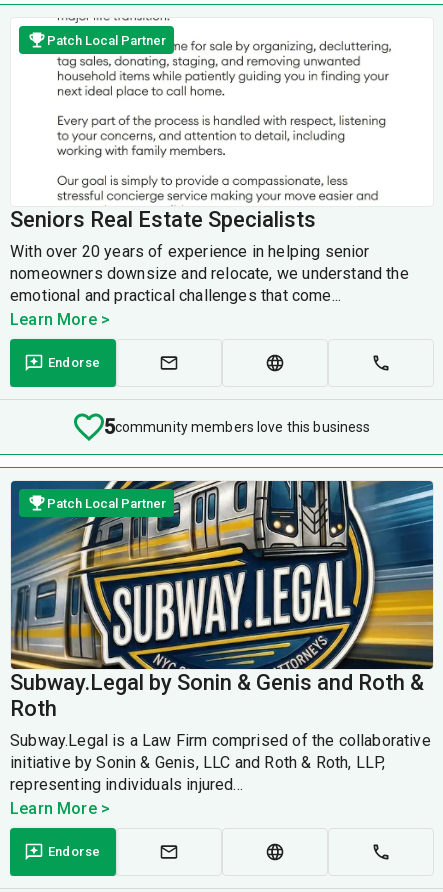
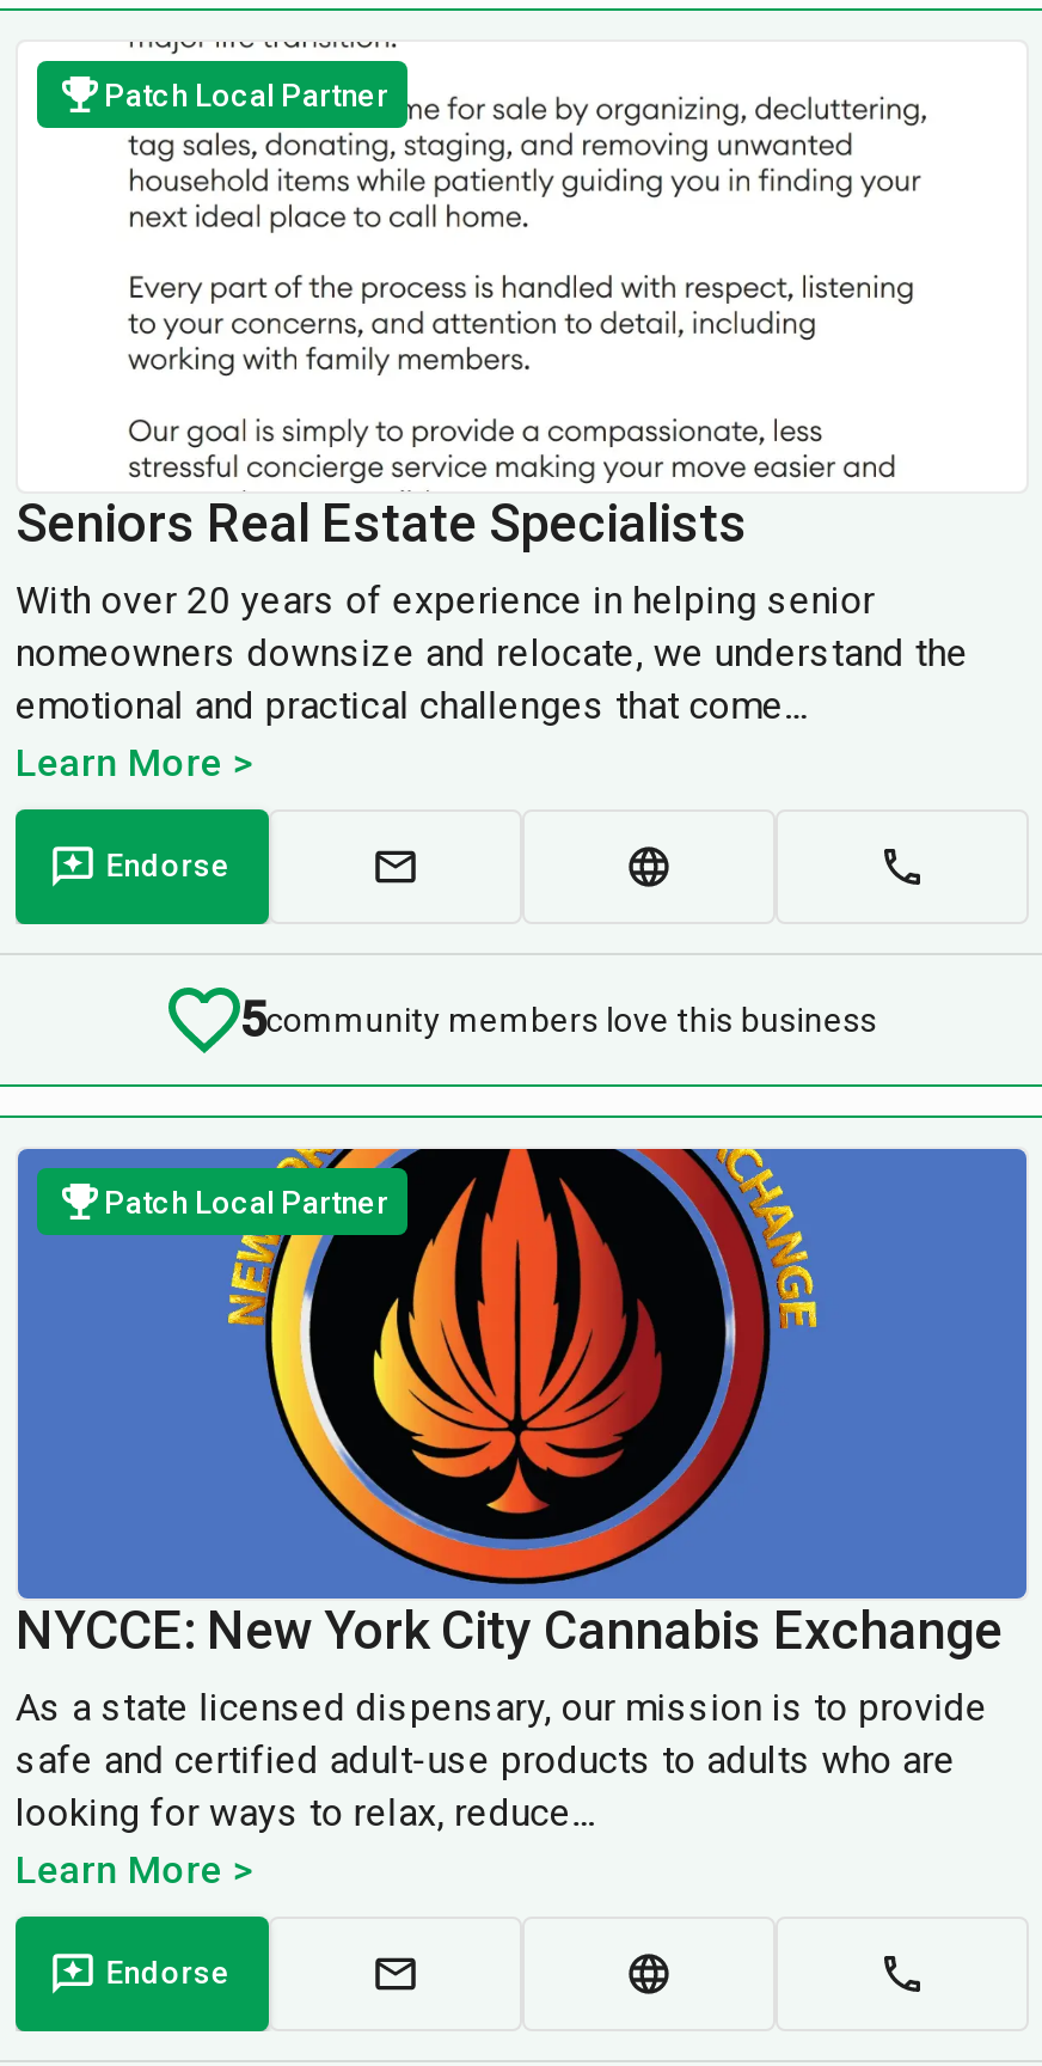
- [image]
- Subway.Legal by Sonin & Genis and Roth &
- Roth
- Subway.Legal is a Law Firm comprised of the collaborative
- initiative by Sonin & Genis, LLC and Roth & Roth, LLP,
- representing individuals injured...
+ [image]
+ NYCCE: New York City Cannabis Exchange
+ As a state licensed dispensary, our mission is to provide
+ safe and certified adult-use products to adults who are
+ looking for ways to relax, reduce...
